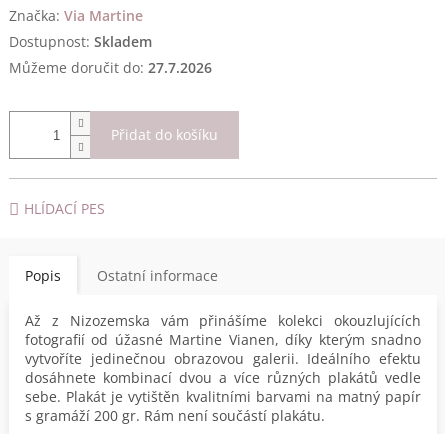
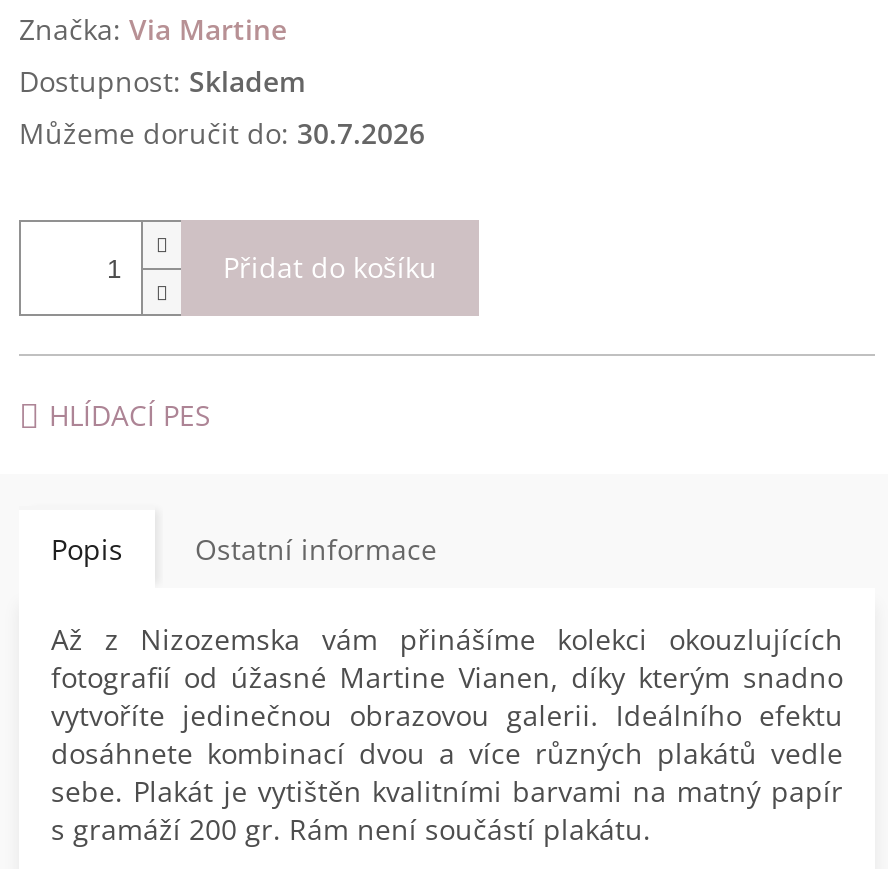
- Můžeme doručit do: 27.7.2026
+ Můžeme doručit do: 30.7.2026
